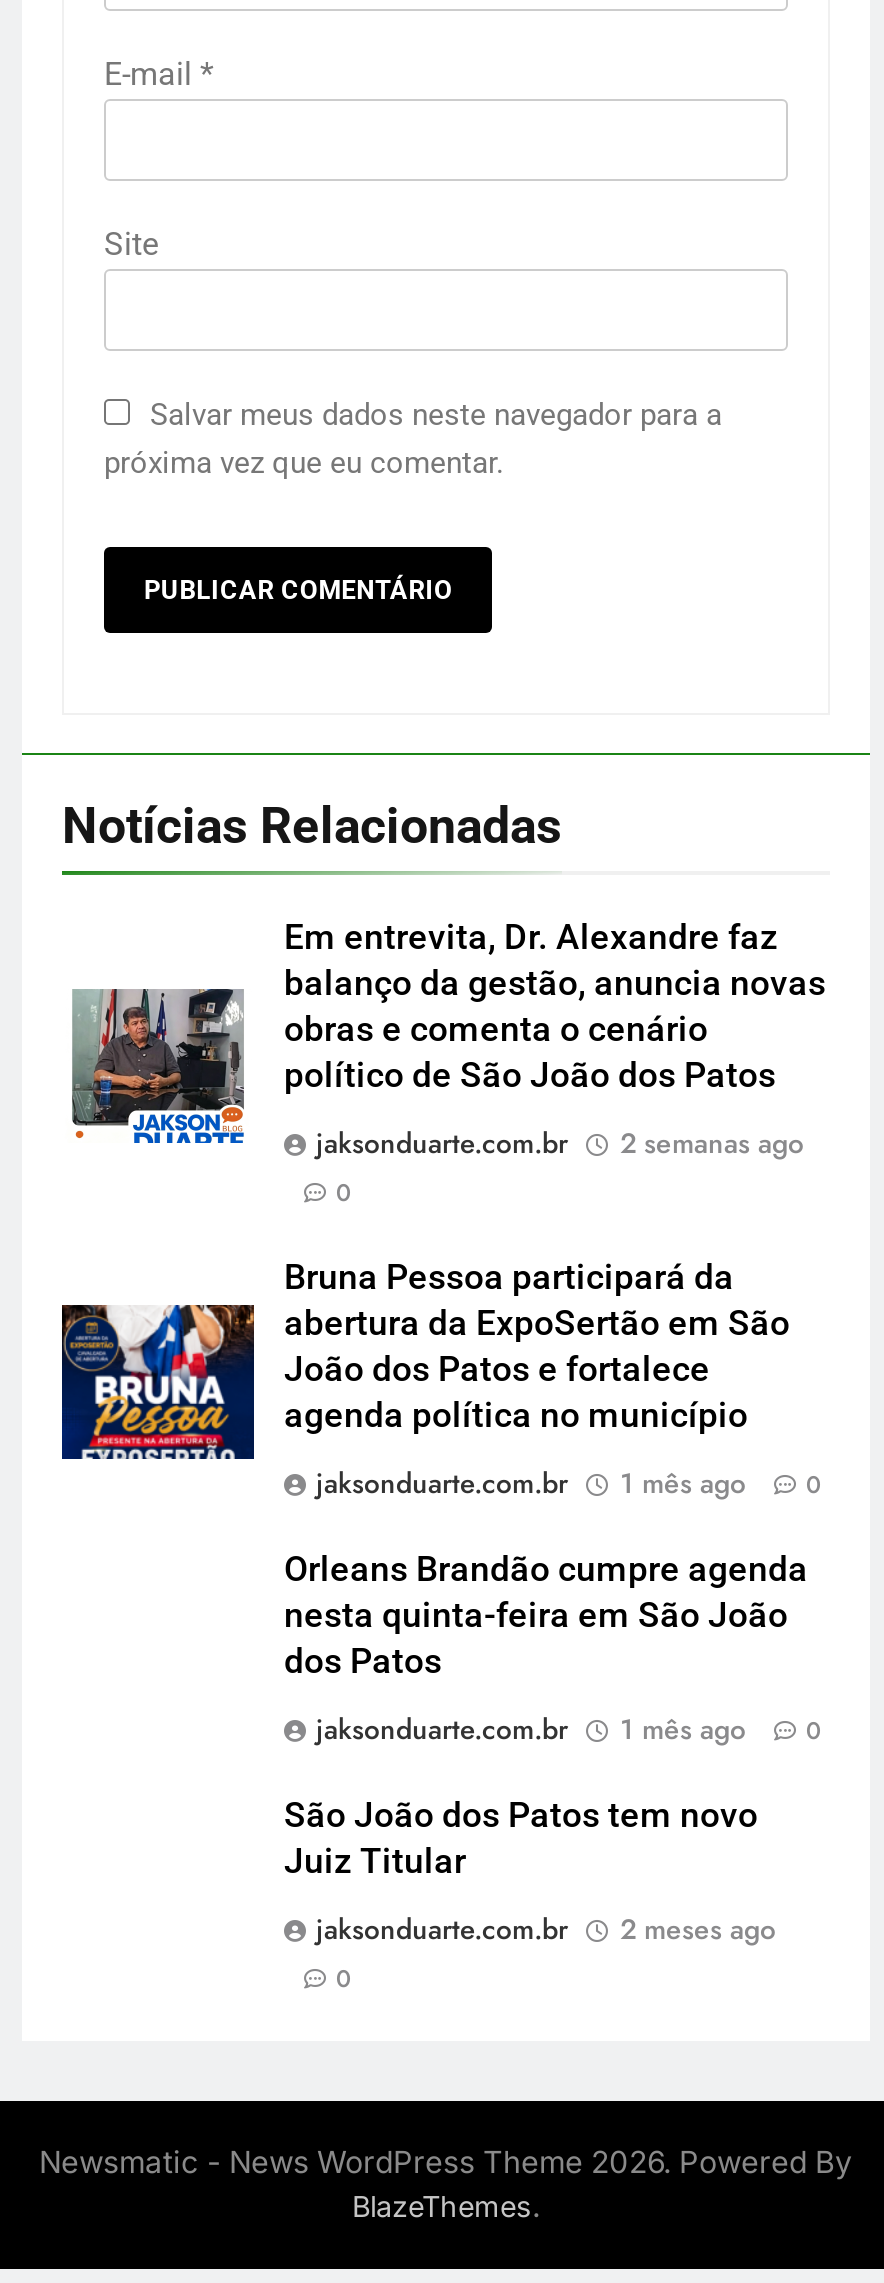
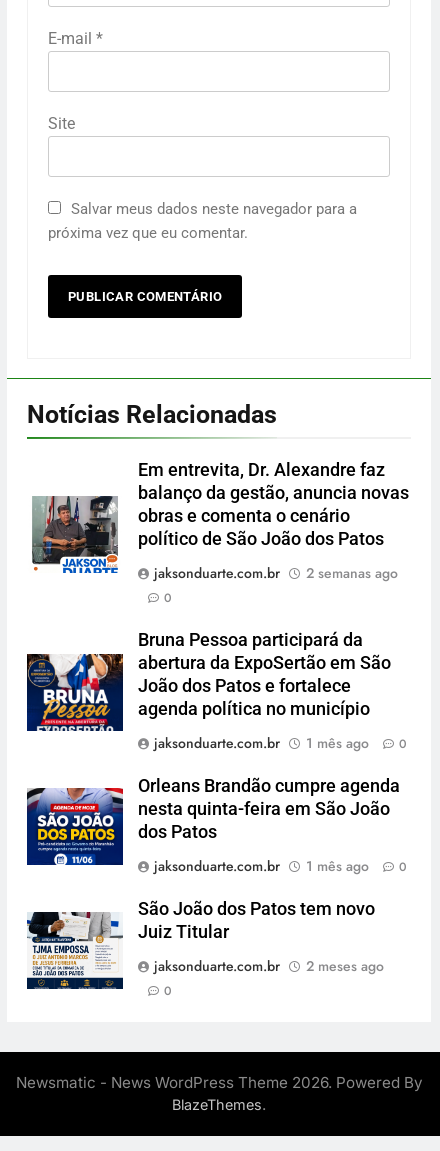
+ [image]

+ [image]
